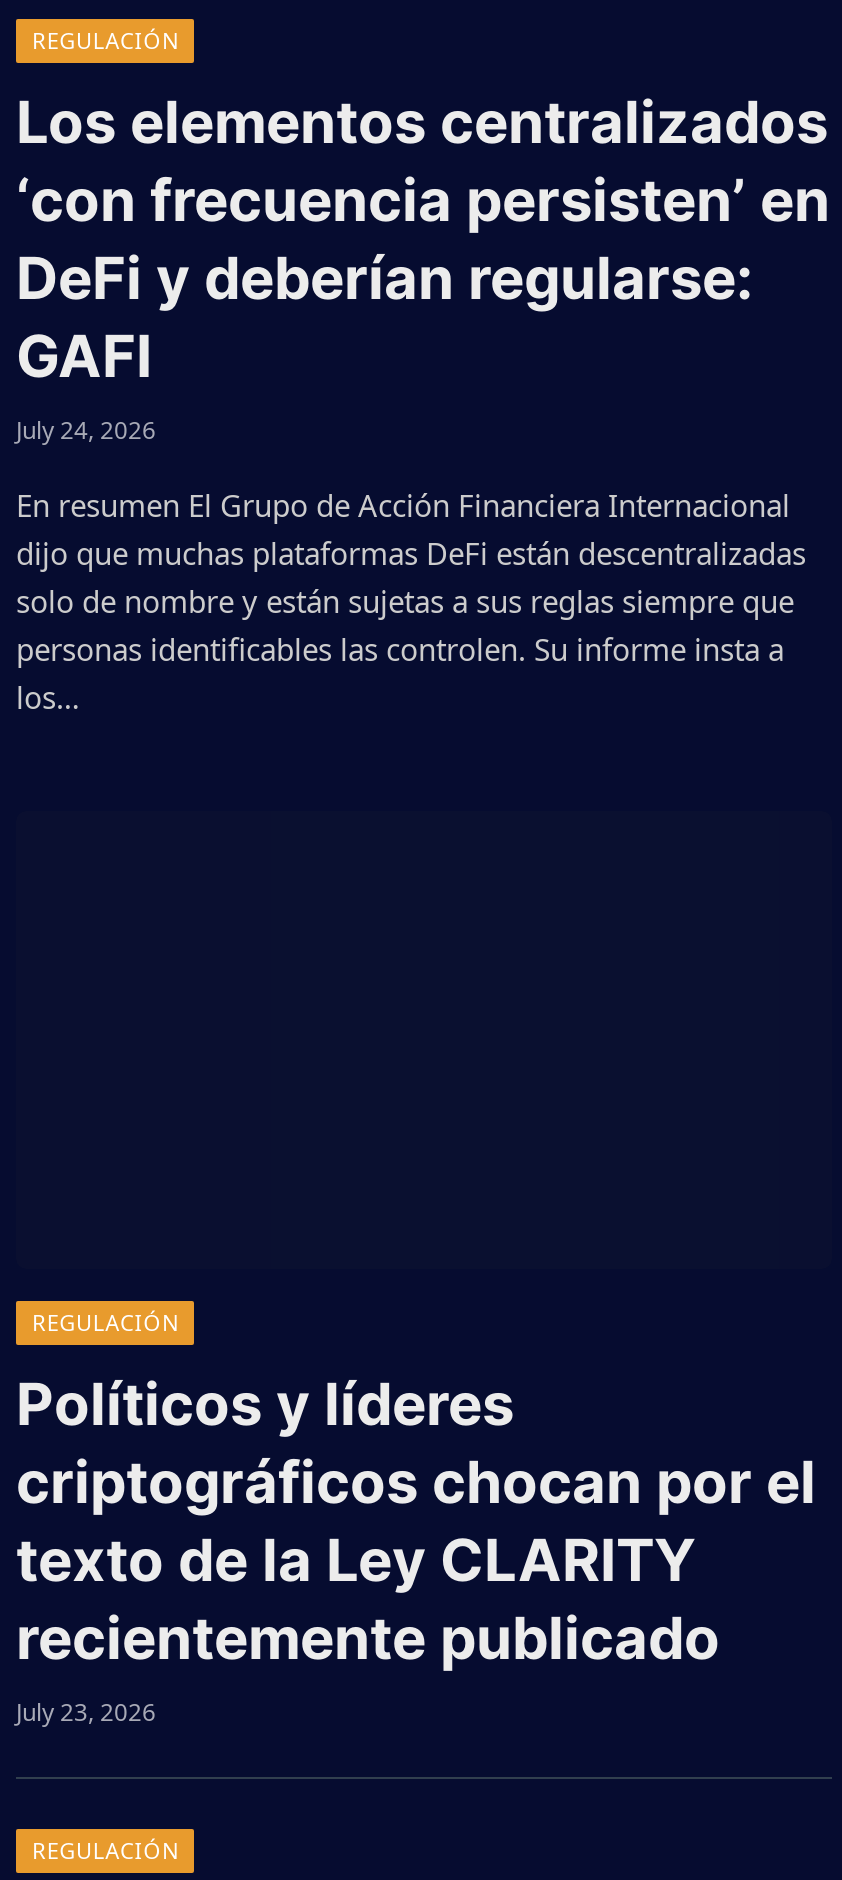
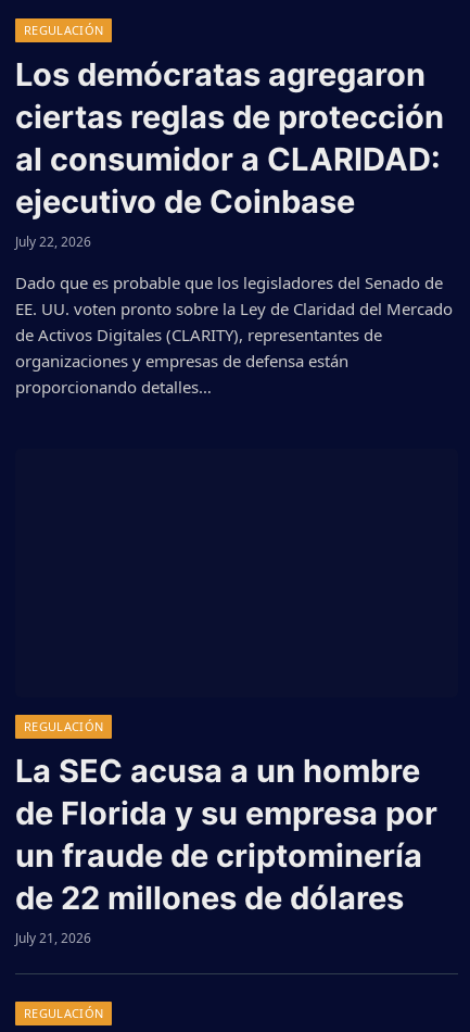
- Los elementos centralizados
- ‘con frecuencia persisten’ en
- DeFi y deberían regularse:
- GAFI
- July 24, 2026
+ Los demócratas agregaron
+ ciertas reglas de protección
+ al consumidor a CLARIDAD:
+ ejecutivo de Coinbase
+ July 22, 2026

- En resumen El Grupo de Acción Financiera Internacional
- dijo que muchas plataformas DeFi están descentralizadas
- solo de nombre y están sujetas a sus reglas siempre que
- personas identificables las controlen. Su informe insta a
- los…
+ Dado que es probable que los legisladores del Senado de
+ EE. UU. voten pronto sobre la Ley de Claridad del Mercado
+ de Activos Digitales (CLARITY), representantes de
+ organizaciones y empresas de defensa están
+ proporcionando detalles…

- Políticos y líderes
- criptográficos chocan por el
- texto de la Ley CLARITY
- recientemente publicado
- July 23, 2026
+ La SEC acusa a un hombre
+ de Florida y su empresa por
+ un fraude de criptominería
+ de 22 millones de dólares
+ July 21, 2026
